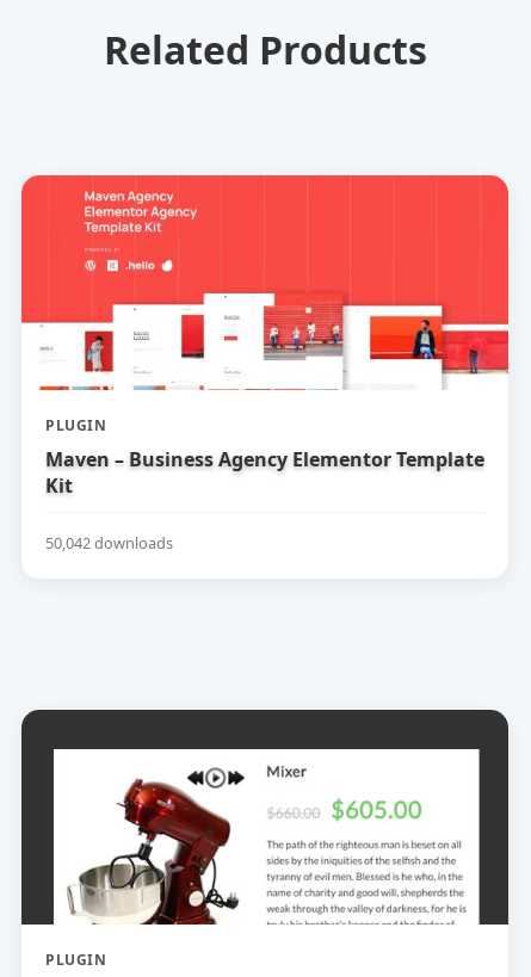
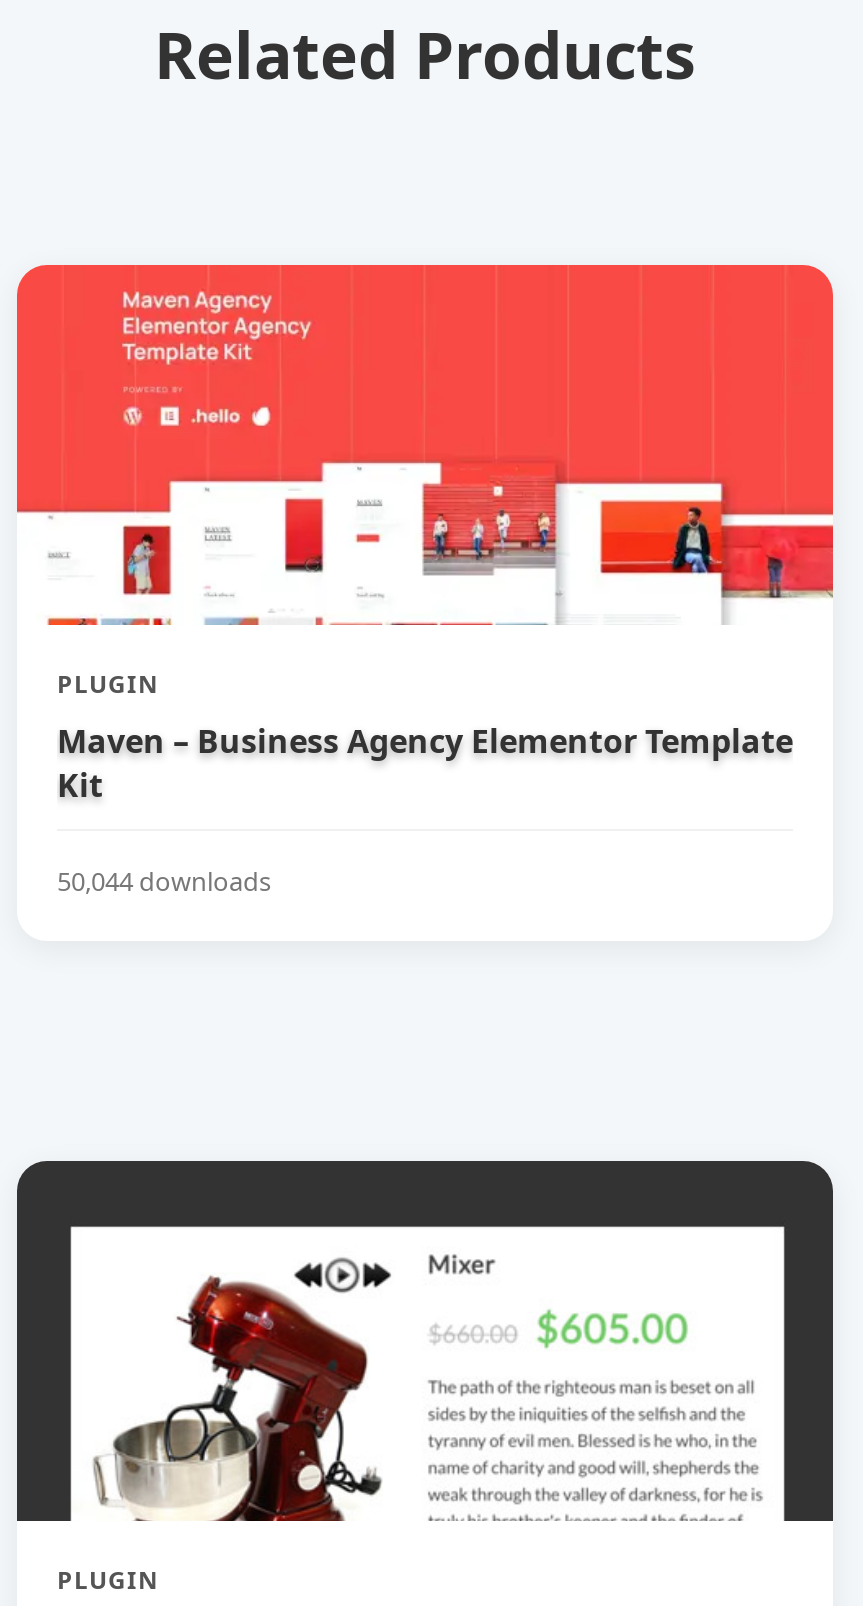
- 50,042 downloads
+ 50,044 downloads
